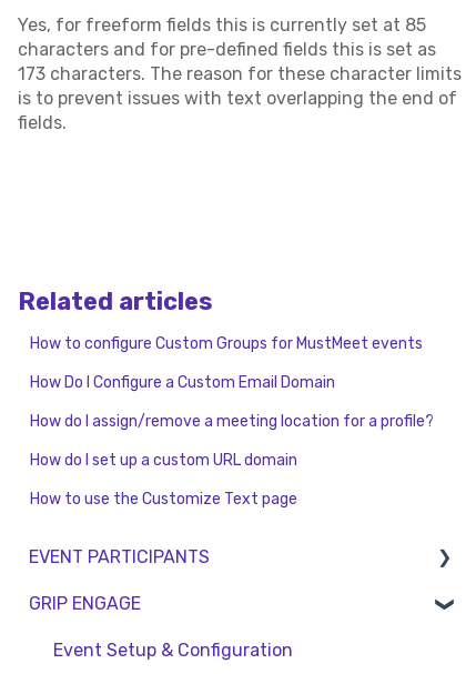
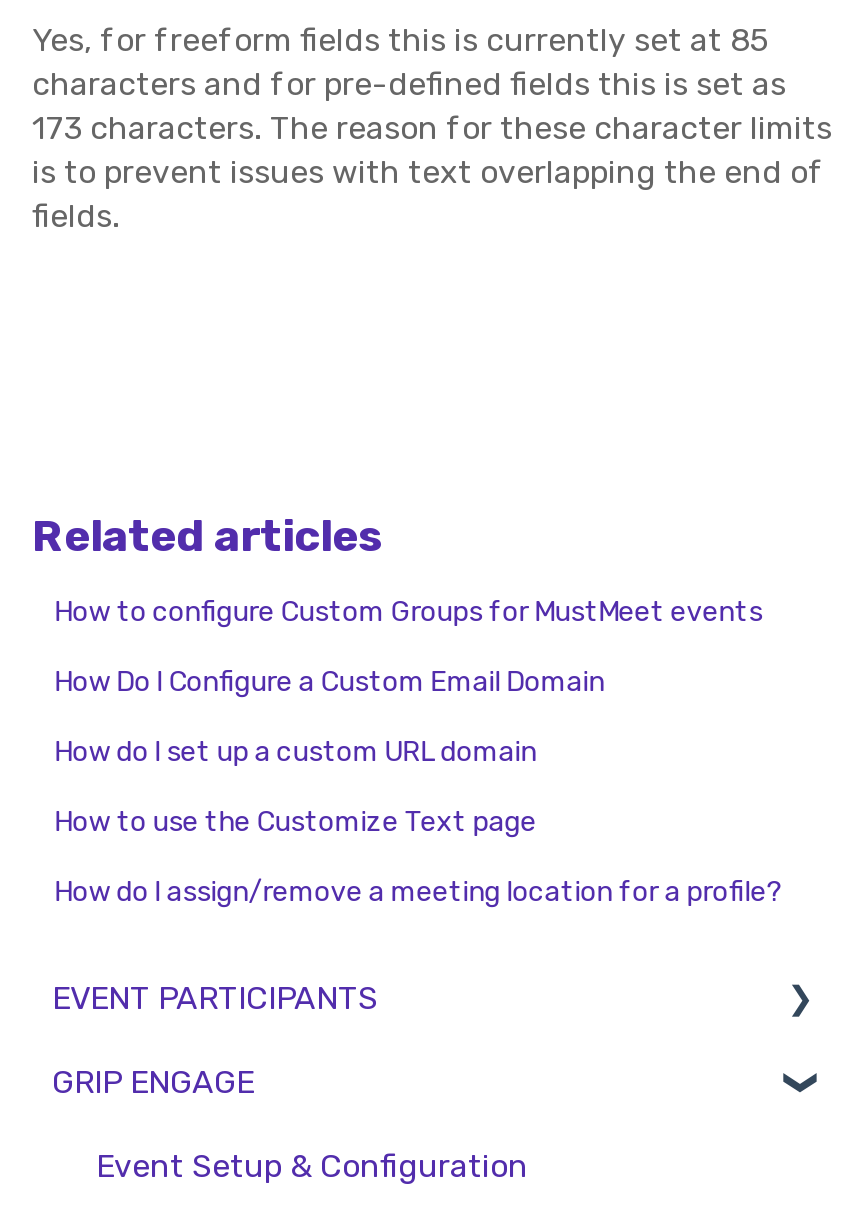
moved down: How do I assign/remove a meeting location for a profile?

moved up: How do I set up a custom URL domain | How to use the Customize Text page
